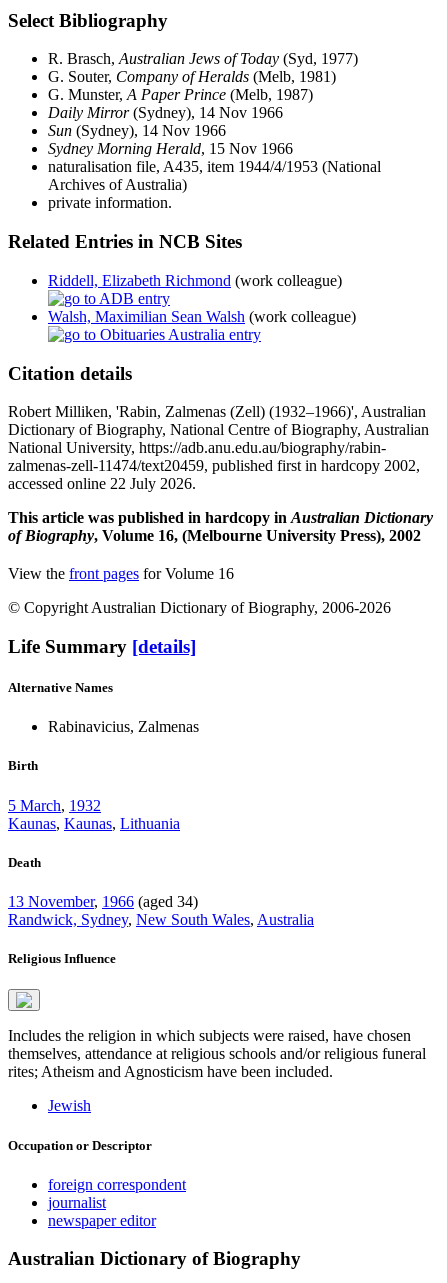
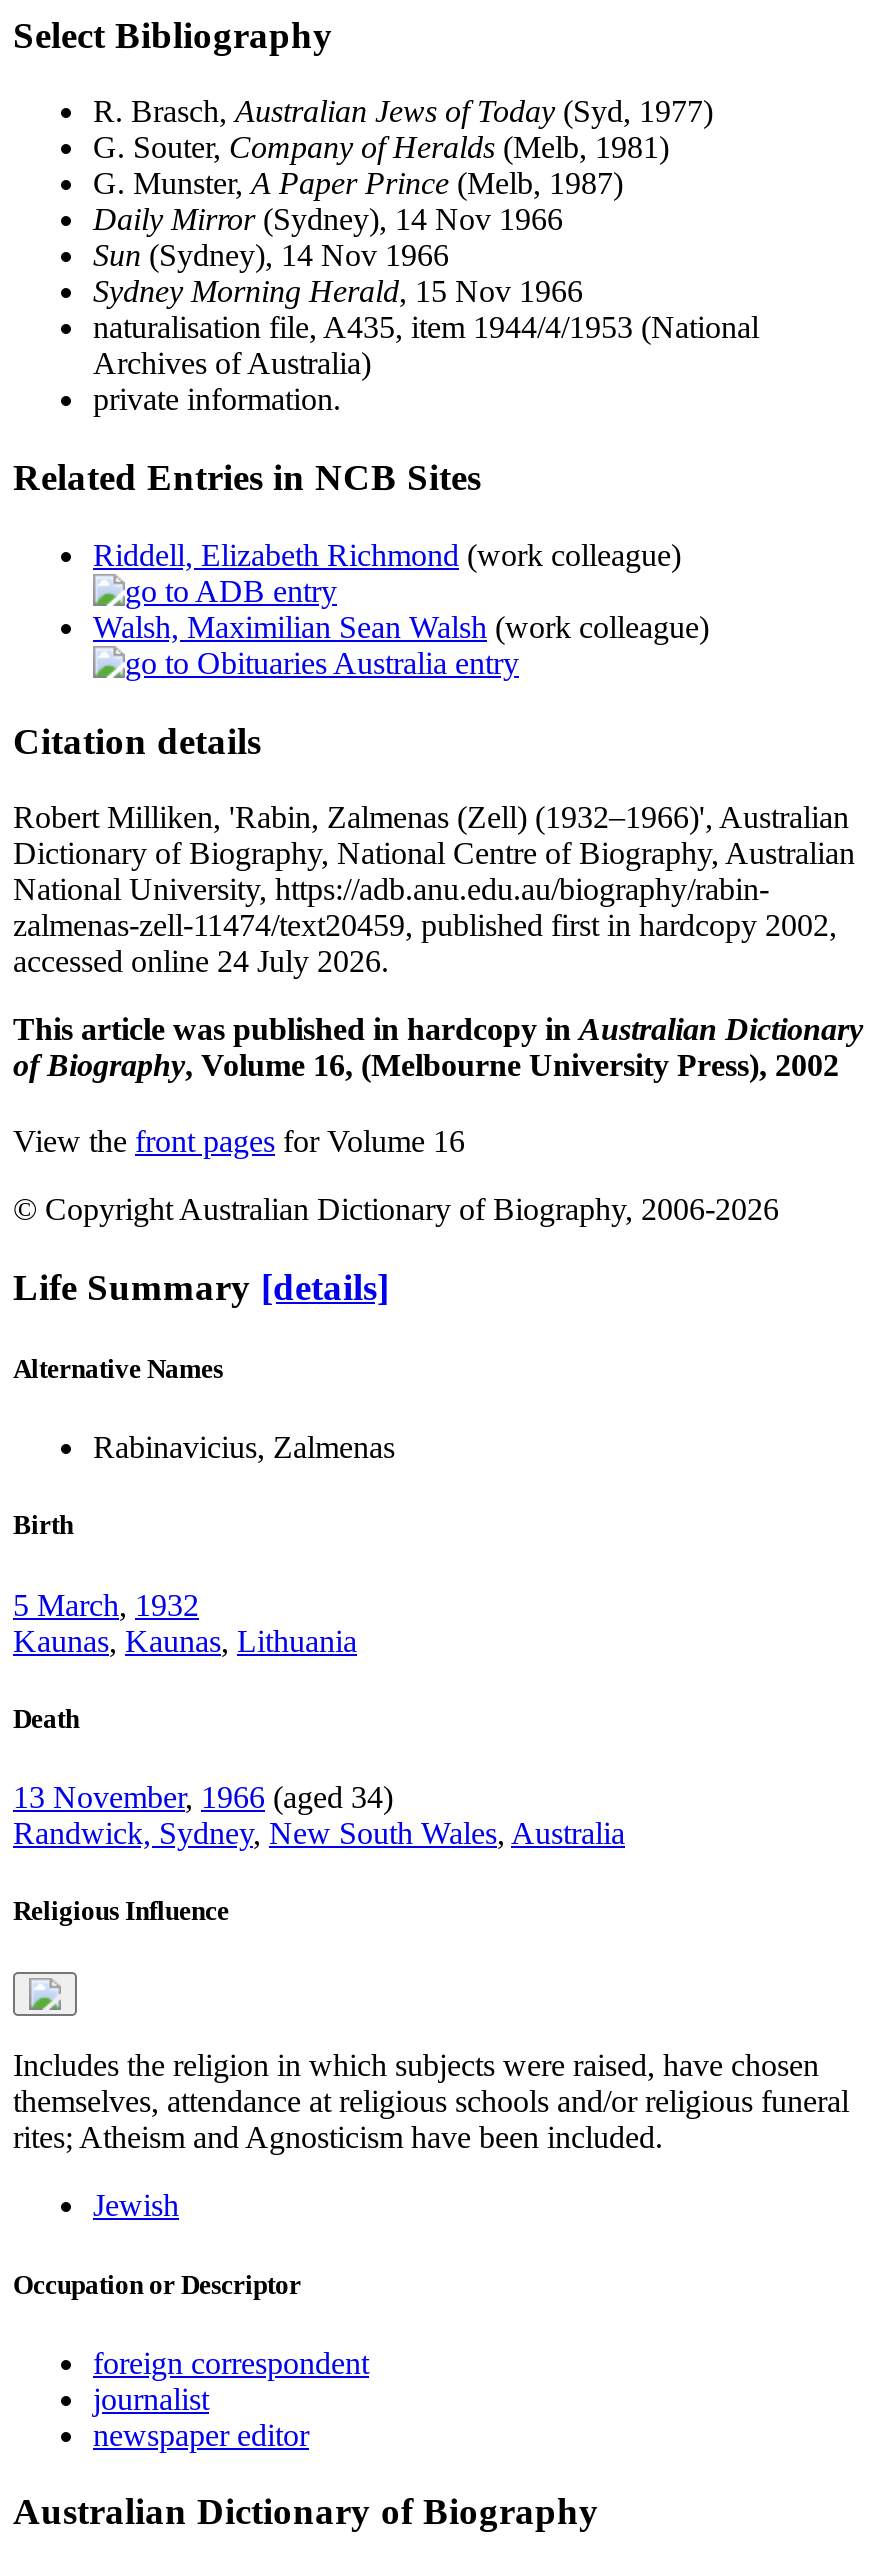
- accessed online 22 July 2026.
+ accessed online 24 July 2026.
